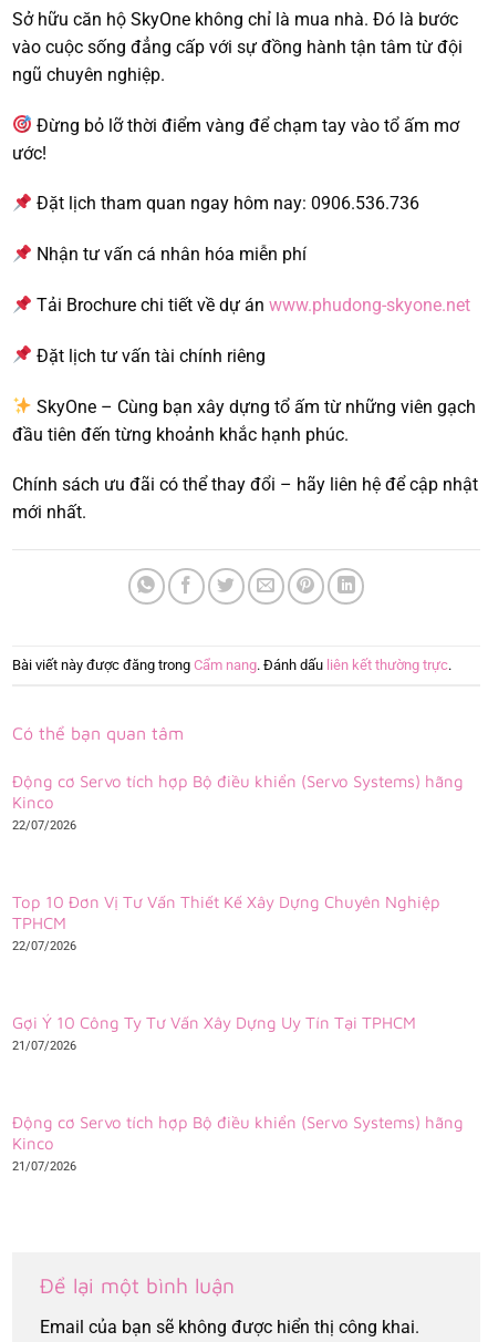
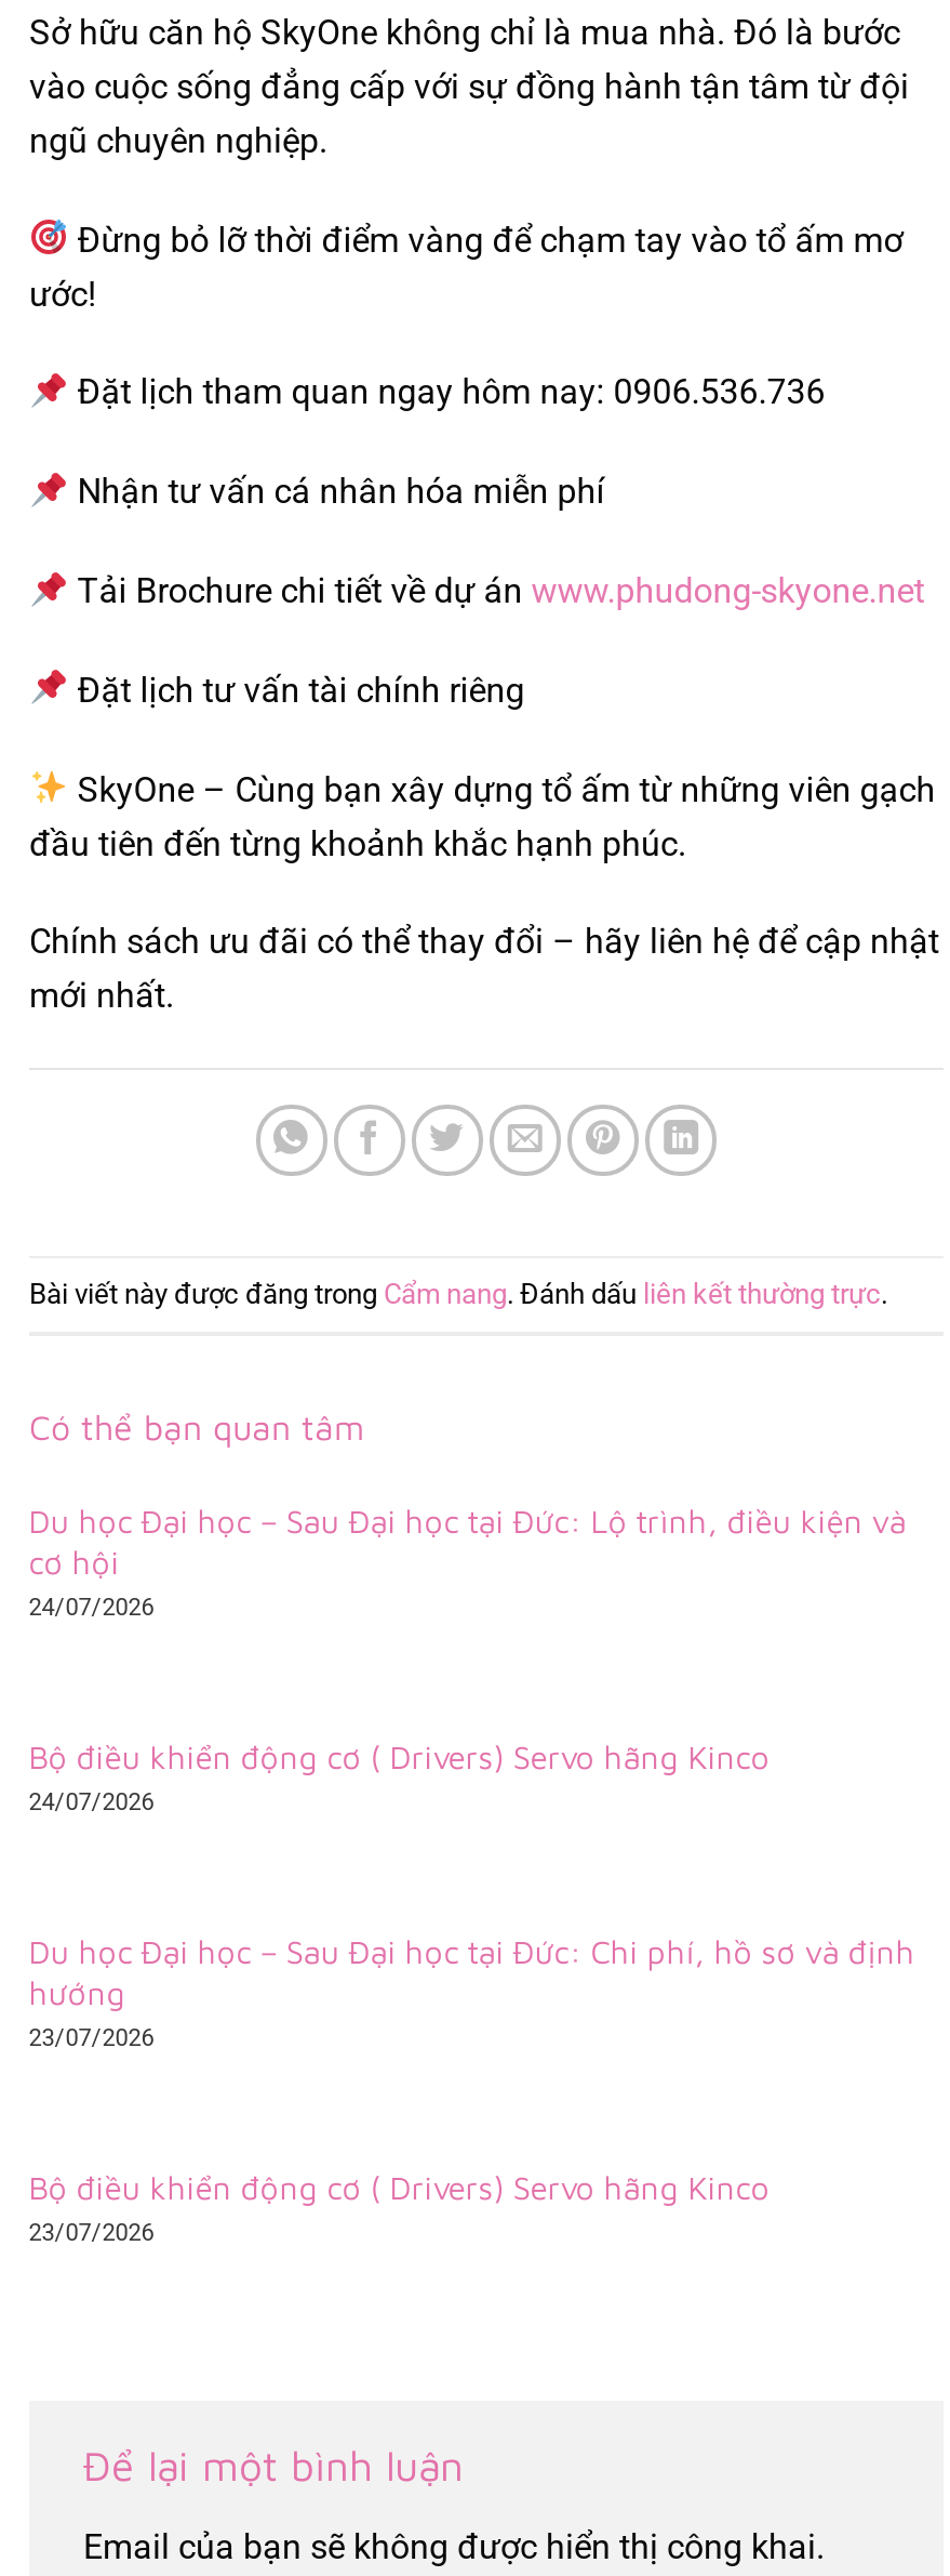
- Động cơ Servo tích hợp Bộ điều khiển (Servo Systems) hãng
- Kinco
- 22/07/2026
+ Du học Đại học – Sau Đại học tại Đức: Lộ trình, điều kiện và
+ cơ hội
+ 24/07/2026

- Top 10 Đơn Vị Tư Vấn Thiết Kế Xây Dựng Chuyên Nghiệp
- TPHCM
- 22/07/2026
+ Bộ điều khiển động cơ ( Drivers) Servo hãng Kinco
+ 24/07/2026

- Gợi Ý 10 Công Ty Tư Vấn Xây Dựng Uy Tín Tại TPHCM
- 21/07/2026
+ Du học Đại học – Sau Đại học tại Đức: Chi phí, hồ sơ và định
+ hướng
+ 23/07/2026

- Động cơ Servo tích hợp Bộ điều khiển (Servo Systems) hãng
- Kinco
- 21/07/2026
+ Bộ điều khiển động cơ ( Drivers) Servo hãng Kinco
+ 23/07/2026
